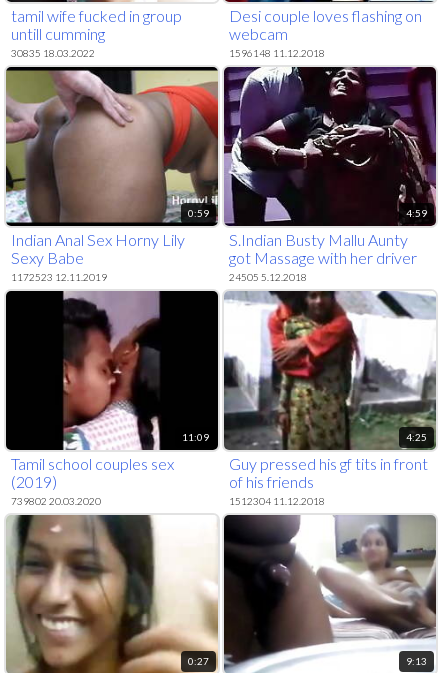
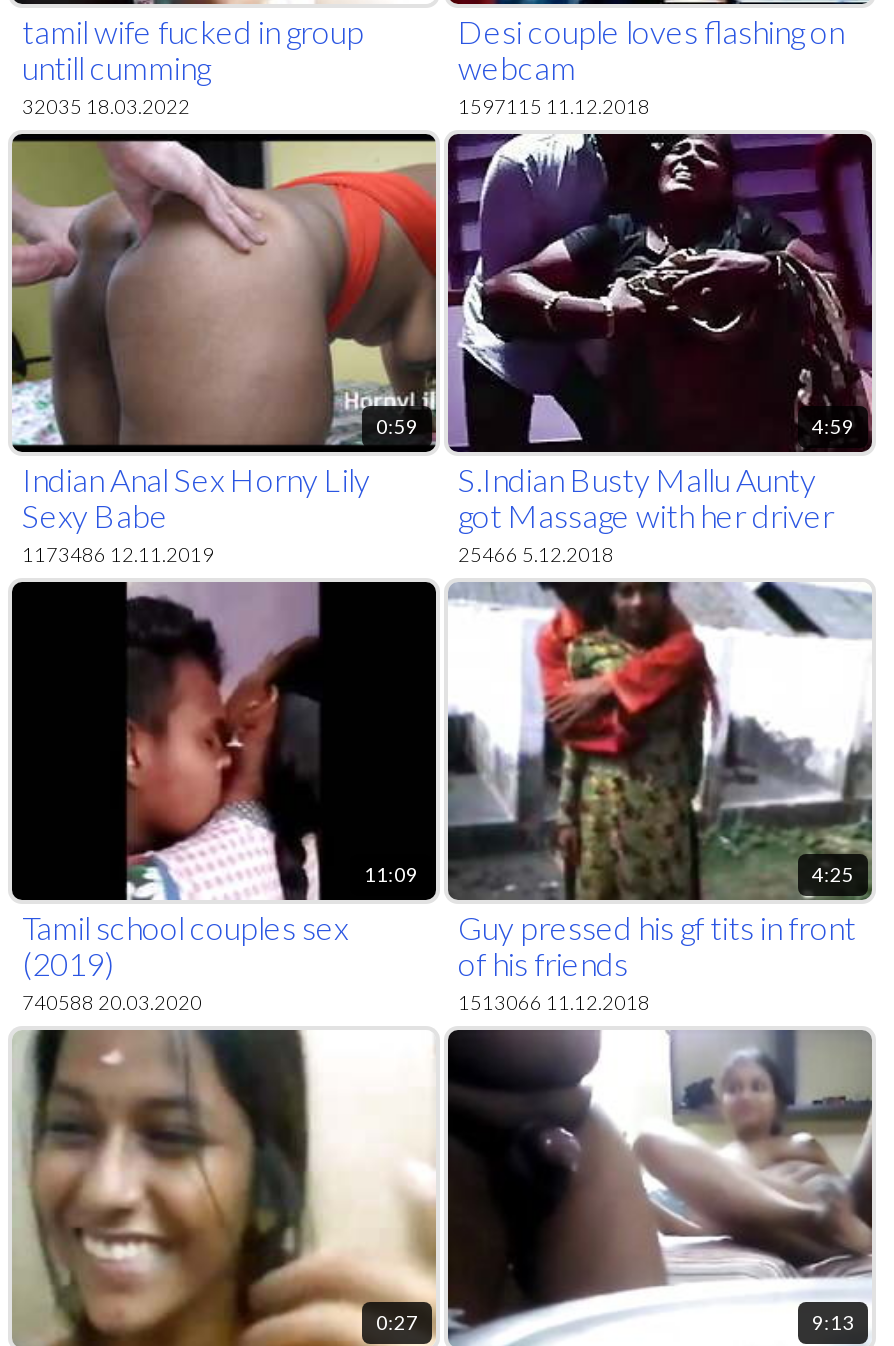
- 30835 18.03.2022
+ 32035 18.03.2022

- 1596148 11.12.2018
+ 1597115 11.12.2018

- 1172523 12.11.2019
+ 1173486 12.11.2019

- 24505 5.12.2018
+ 25466 5.12.2018

- 739802 20.03.2020
+ 740588 20.03.2020

- 1512304 11.12.2018
+ 1513066 11.12.2018
